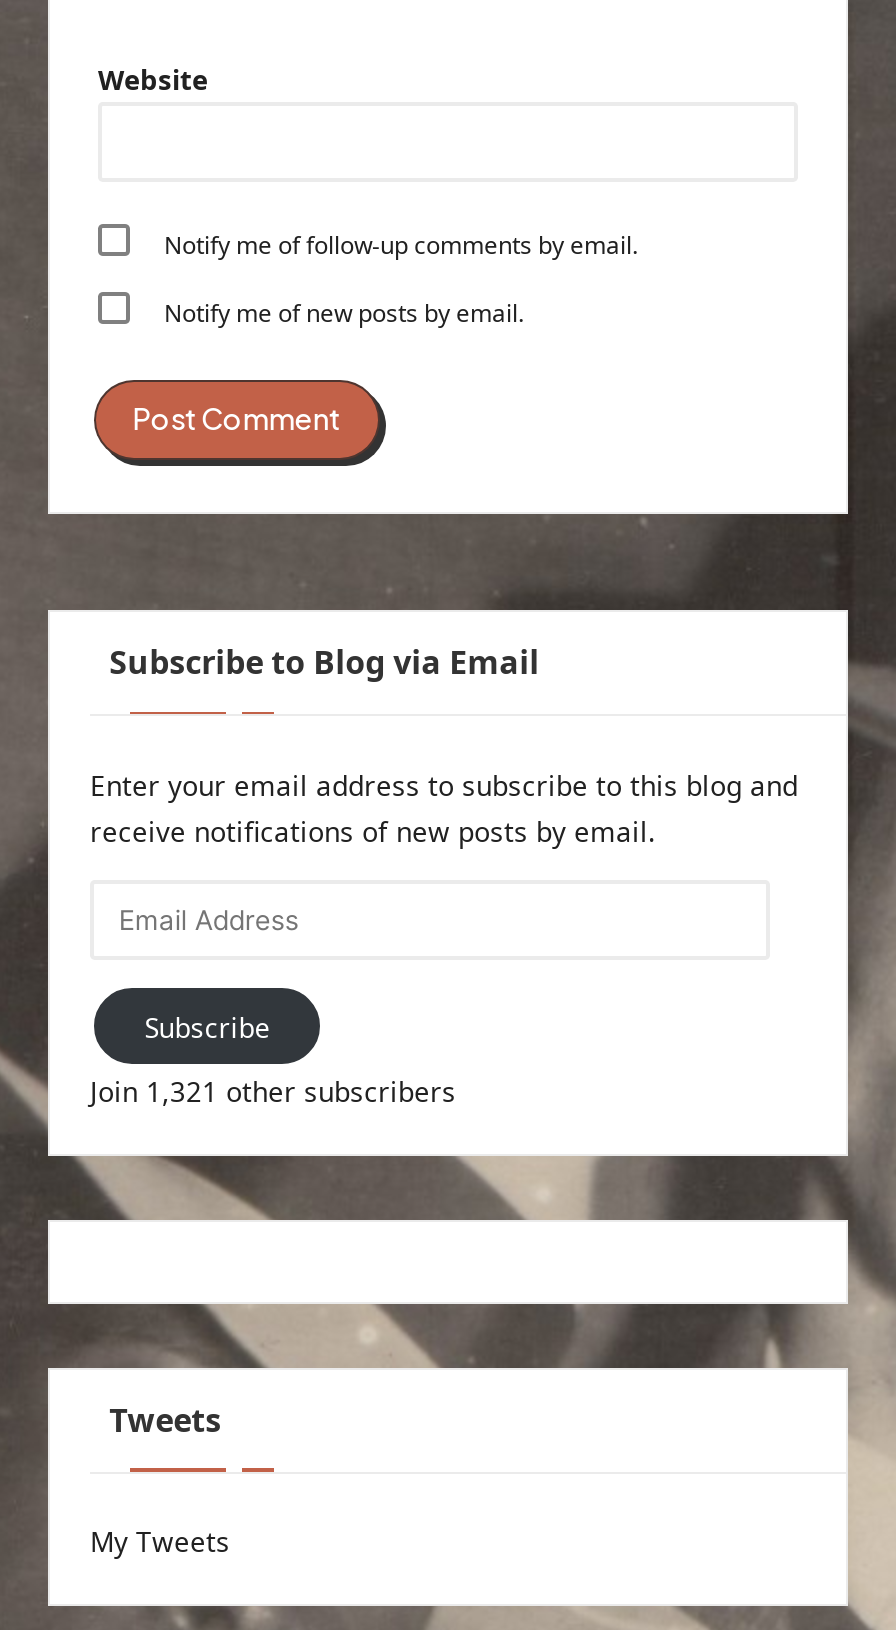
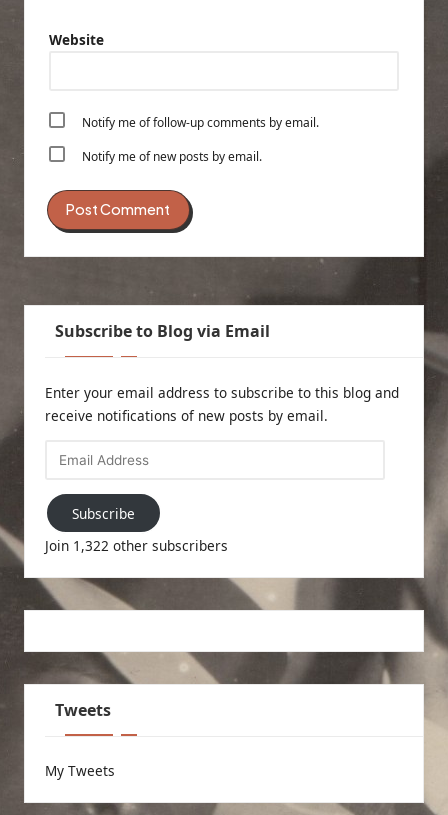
- Join 1,321 other subscribers
+ Join 1,322 other subscribers
